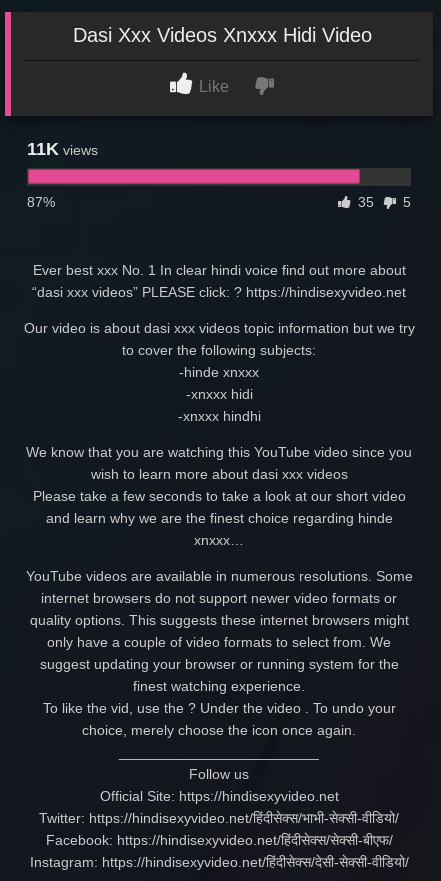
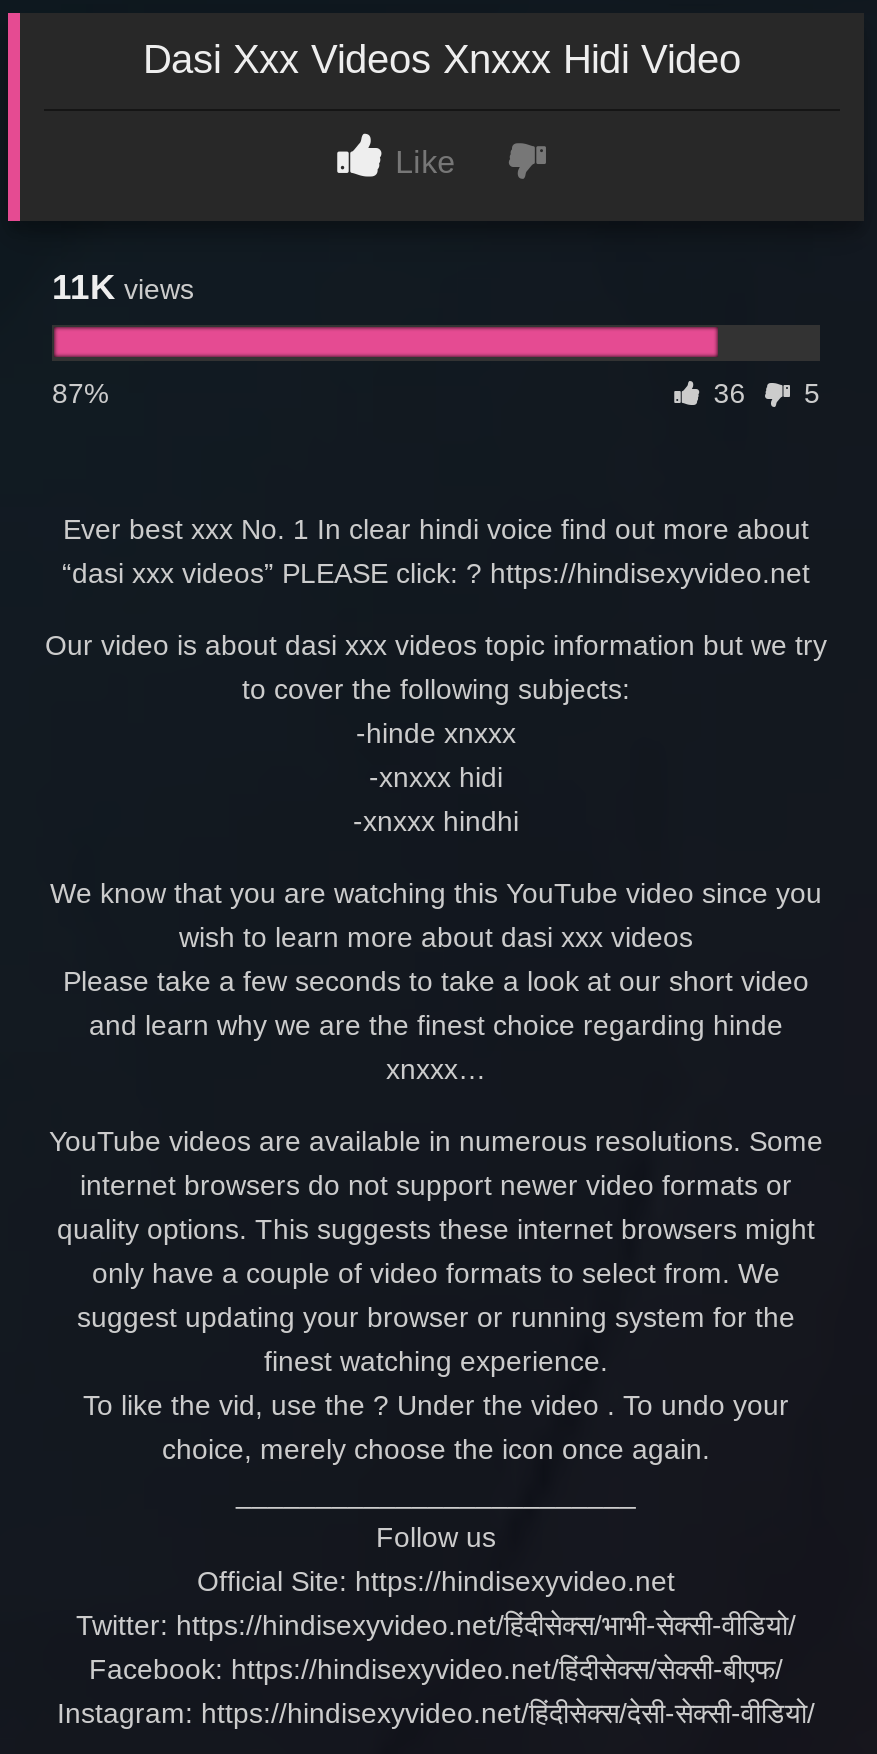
- 35 5
+ 36 5
